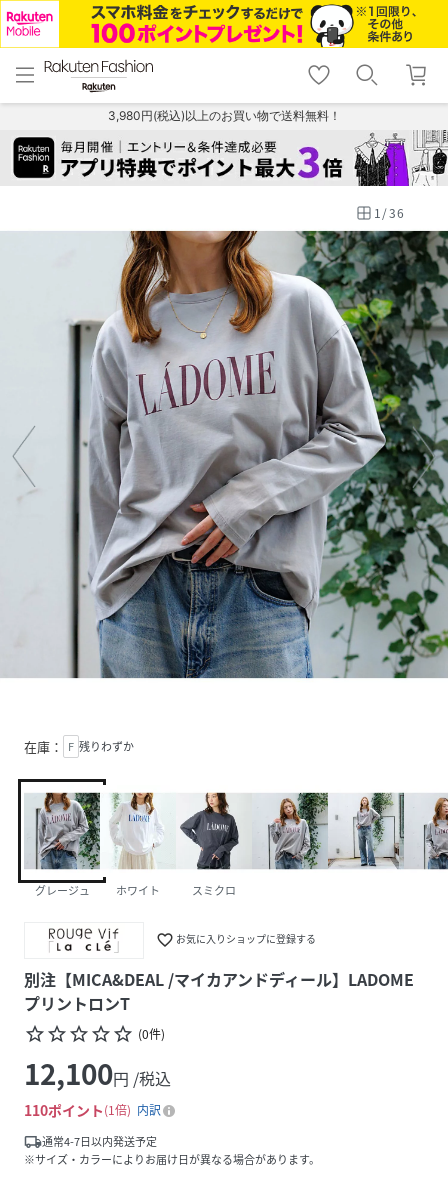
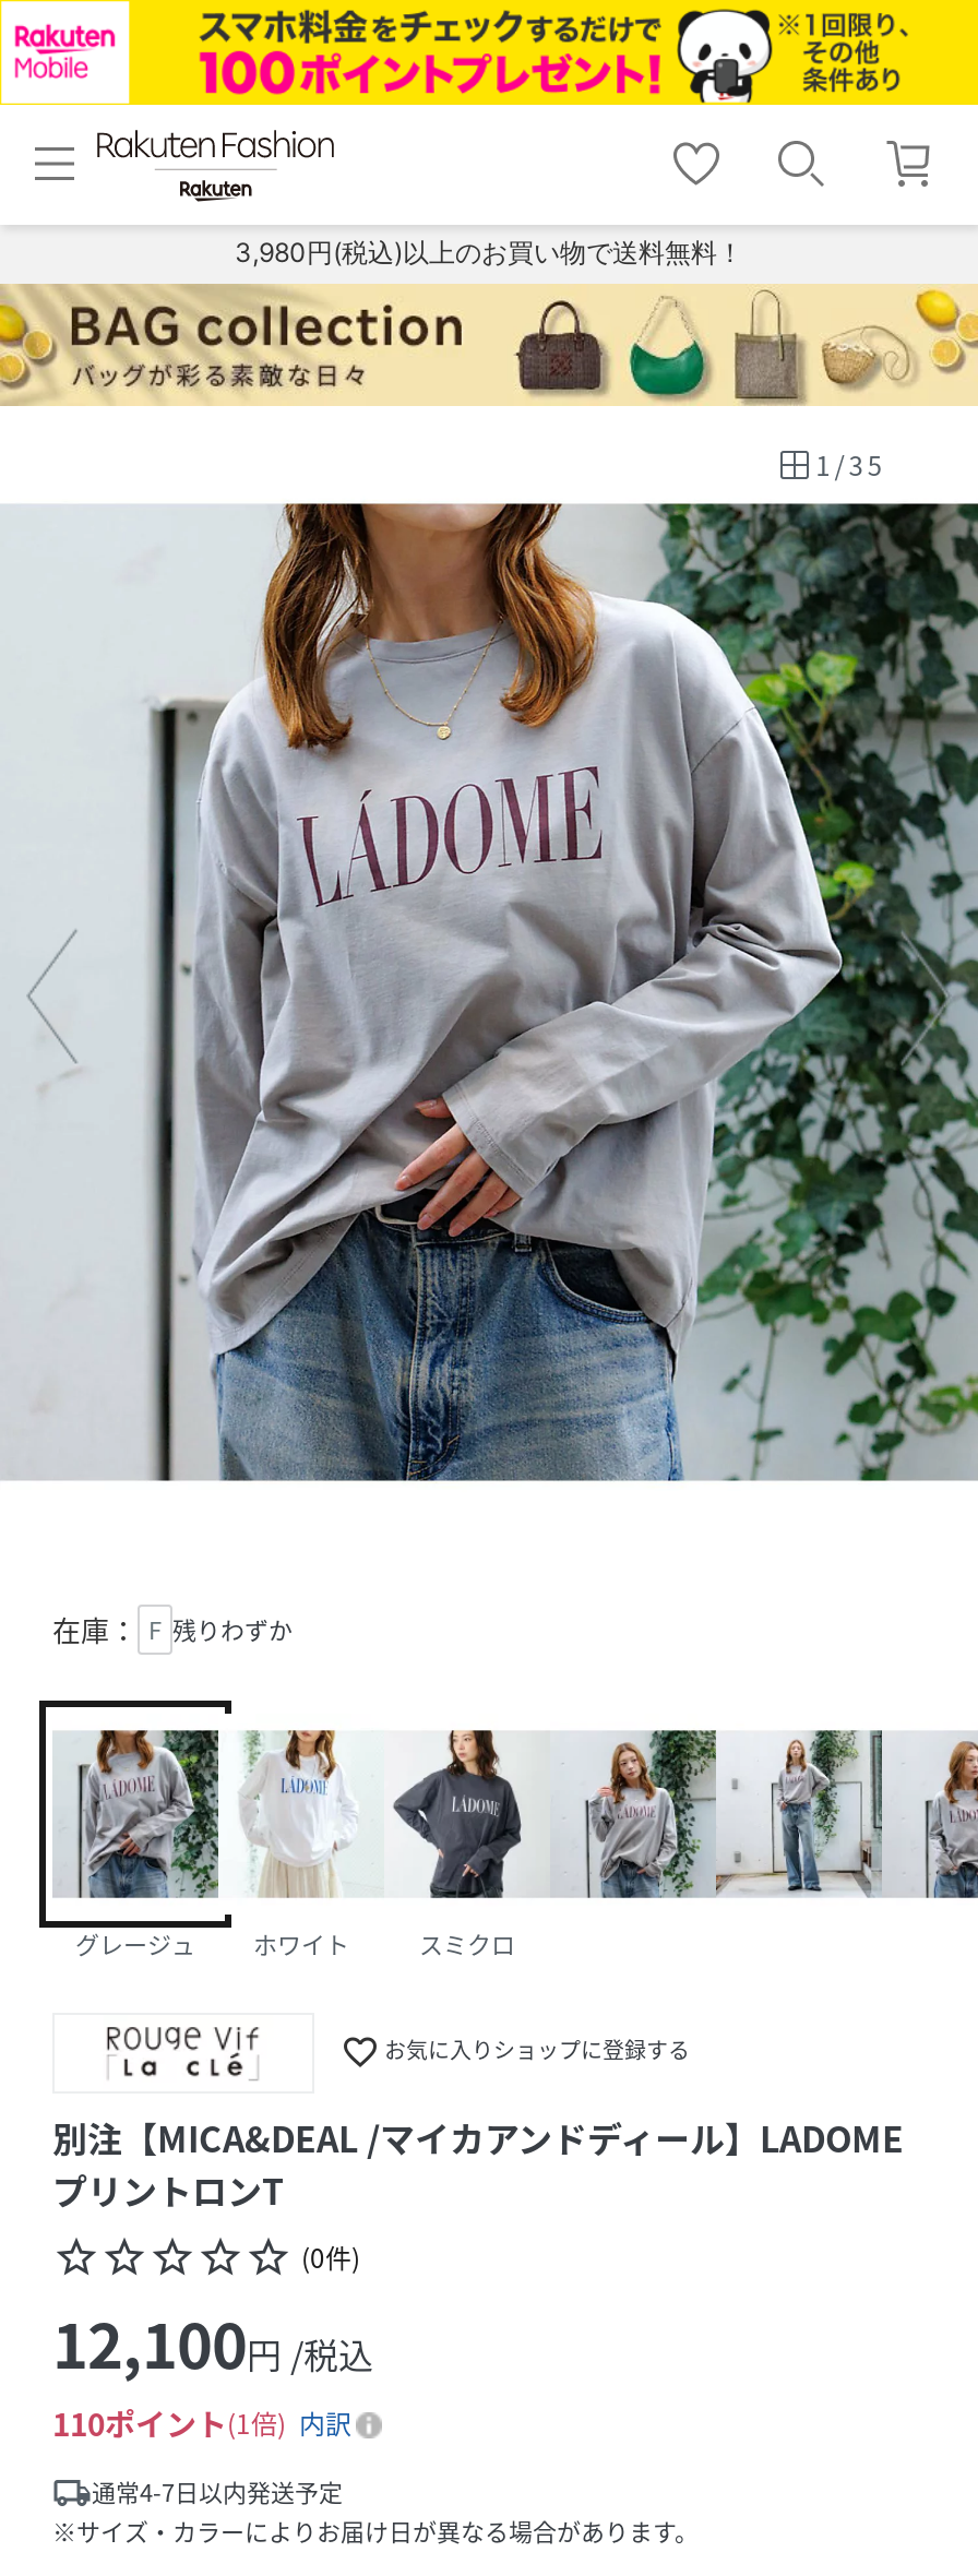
- [image]
- 1 /36
+ [image]
+ 1 /35
